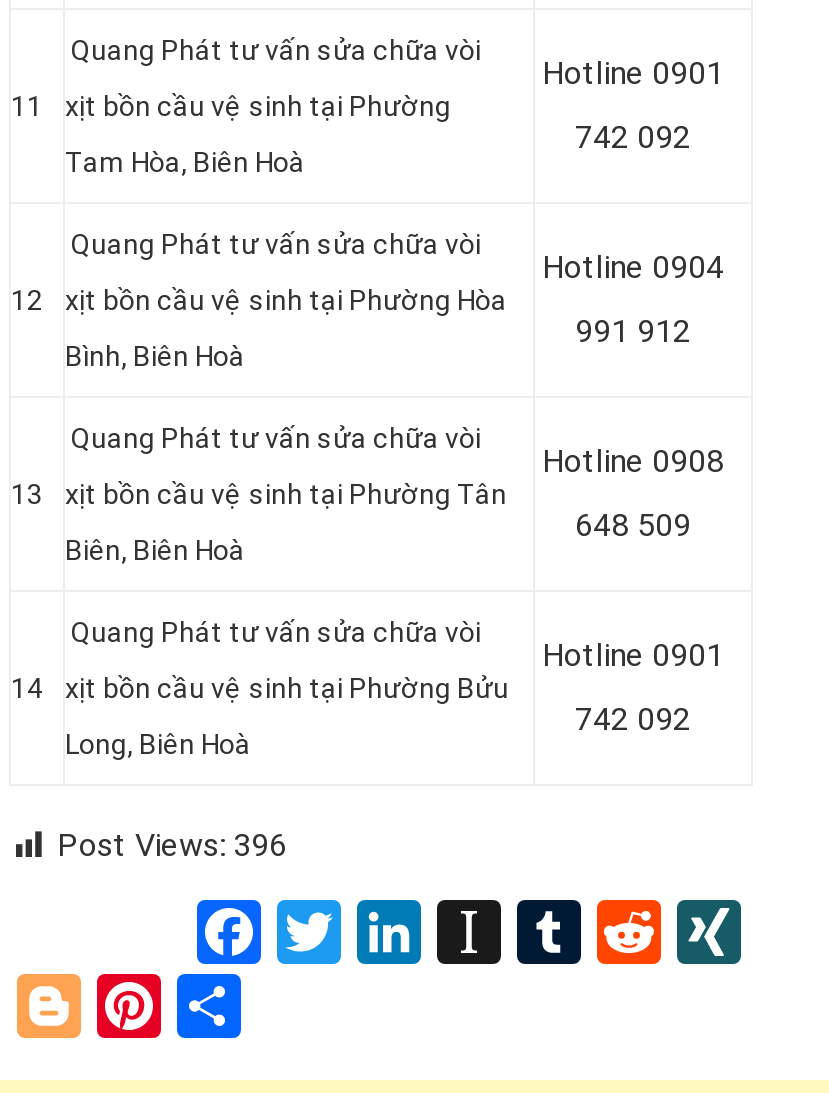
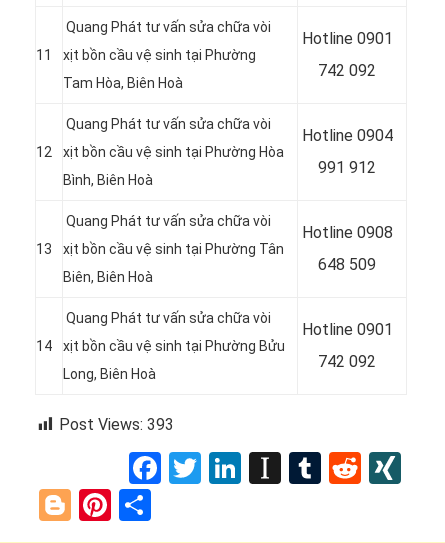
- Post Views: 396
+ Post Views: 393
